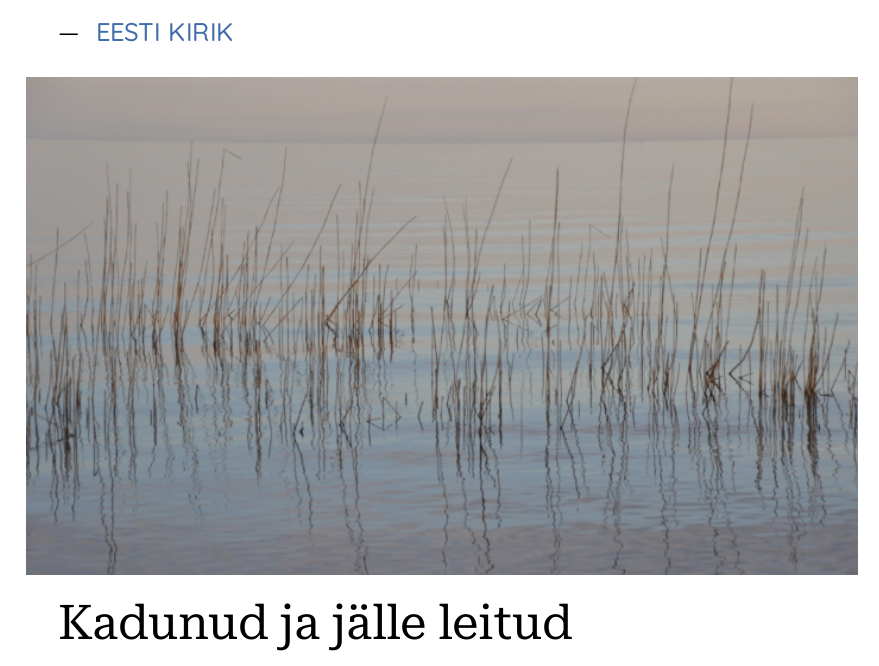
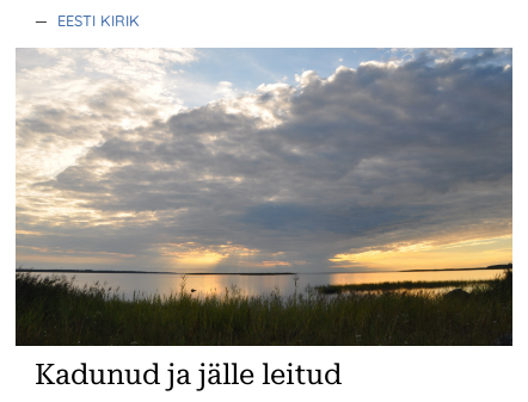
- [image]
+ [image]
